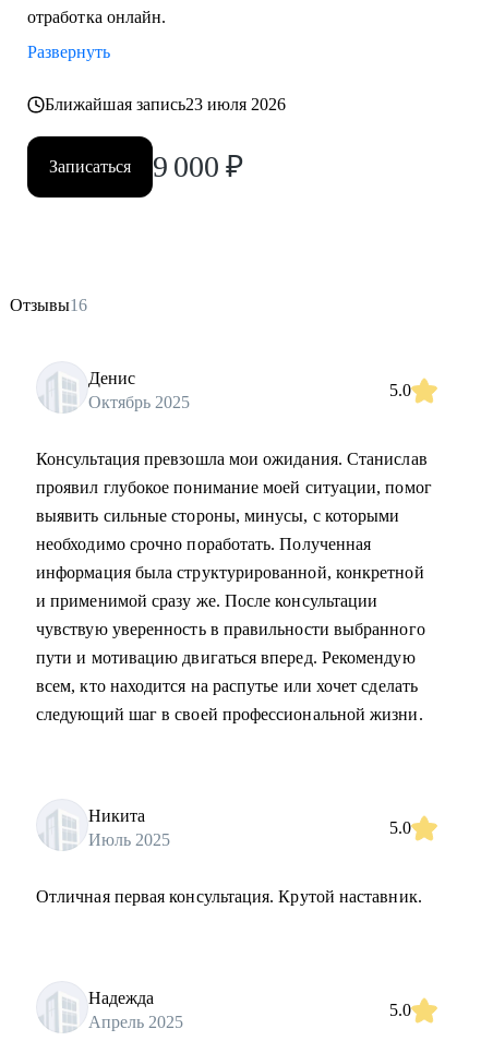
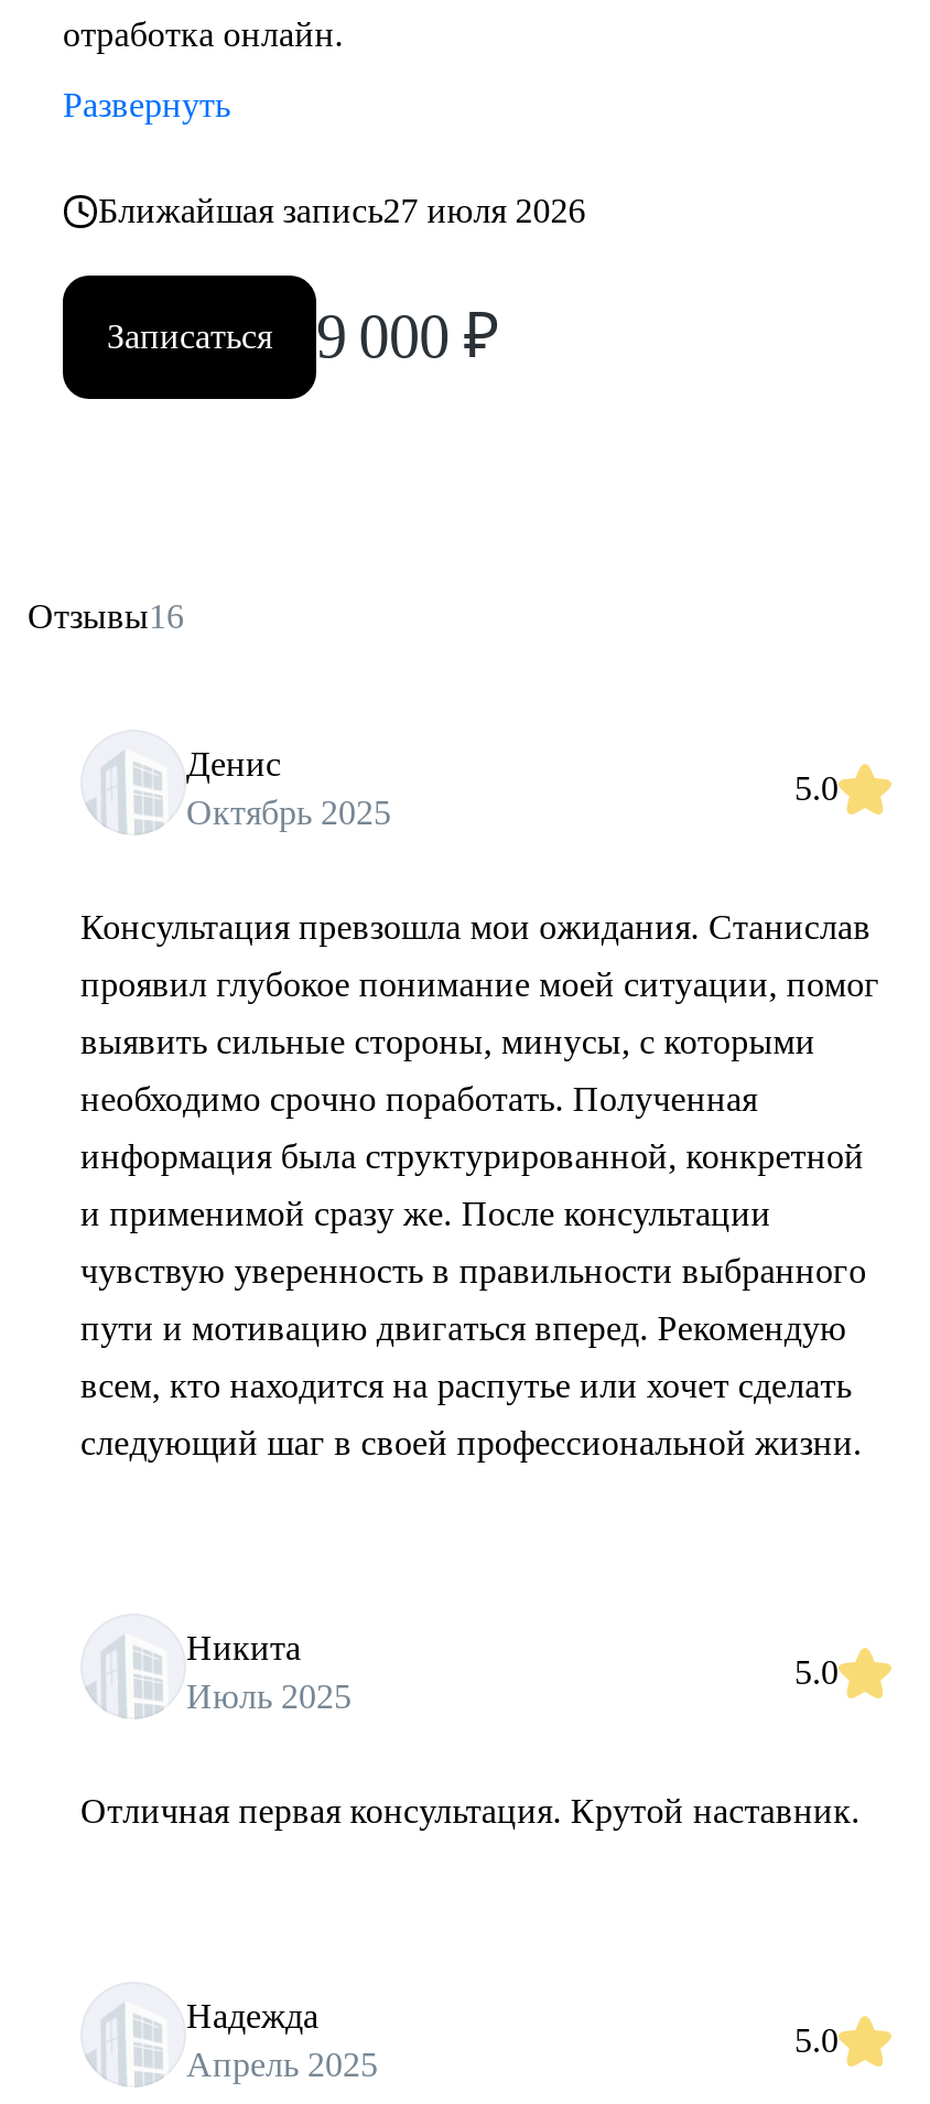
- Ближайшая запись23 июля 2026
+ Ближайшая запись27 июля 2026
